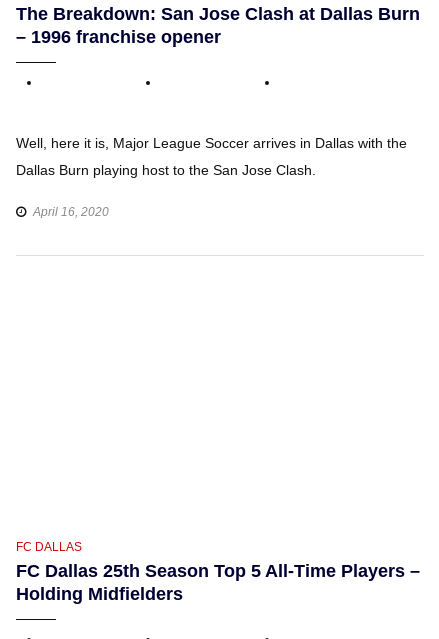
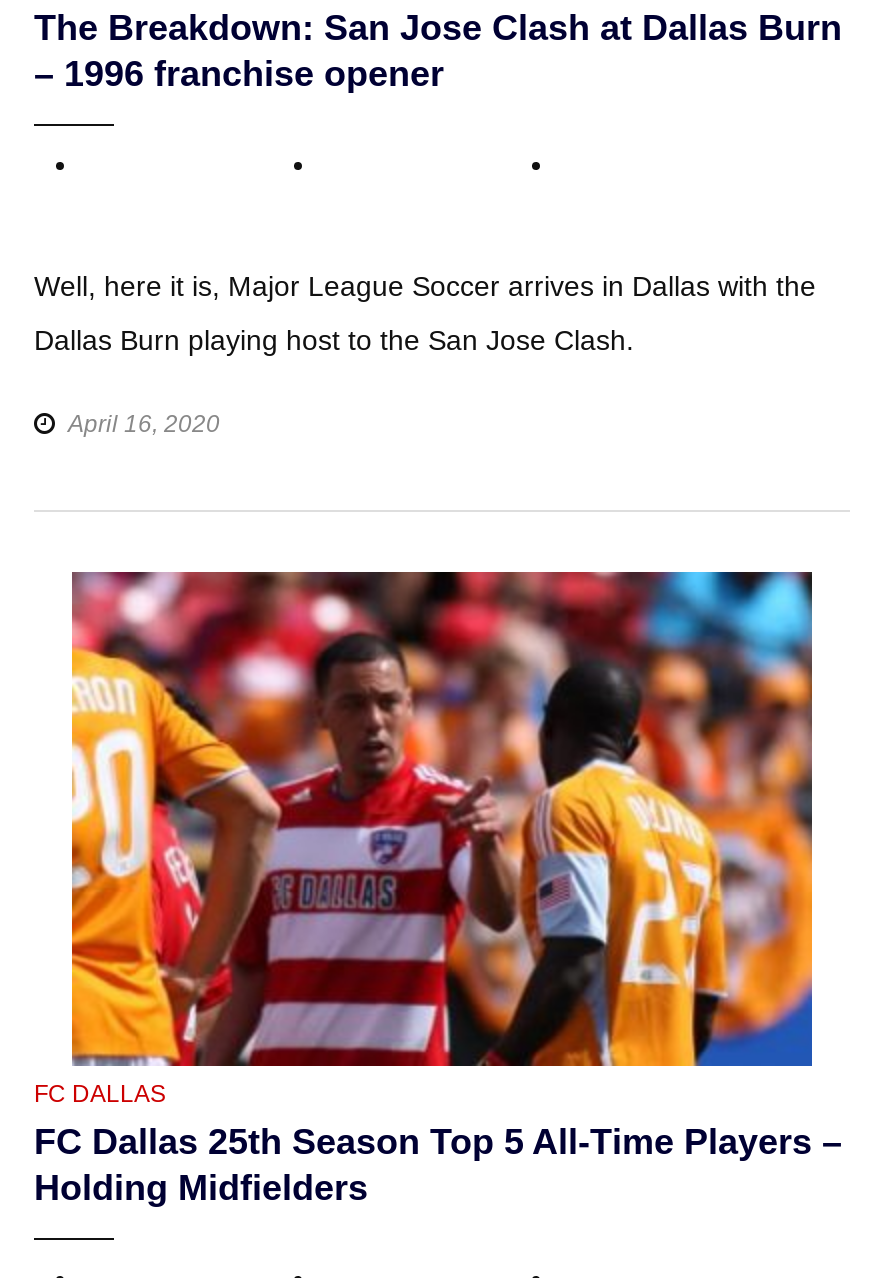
+ [image]
